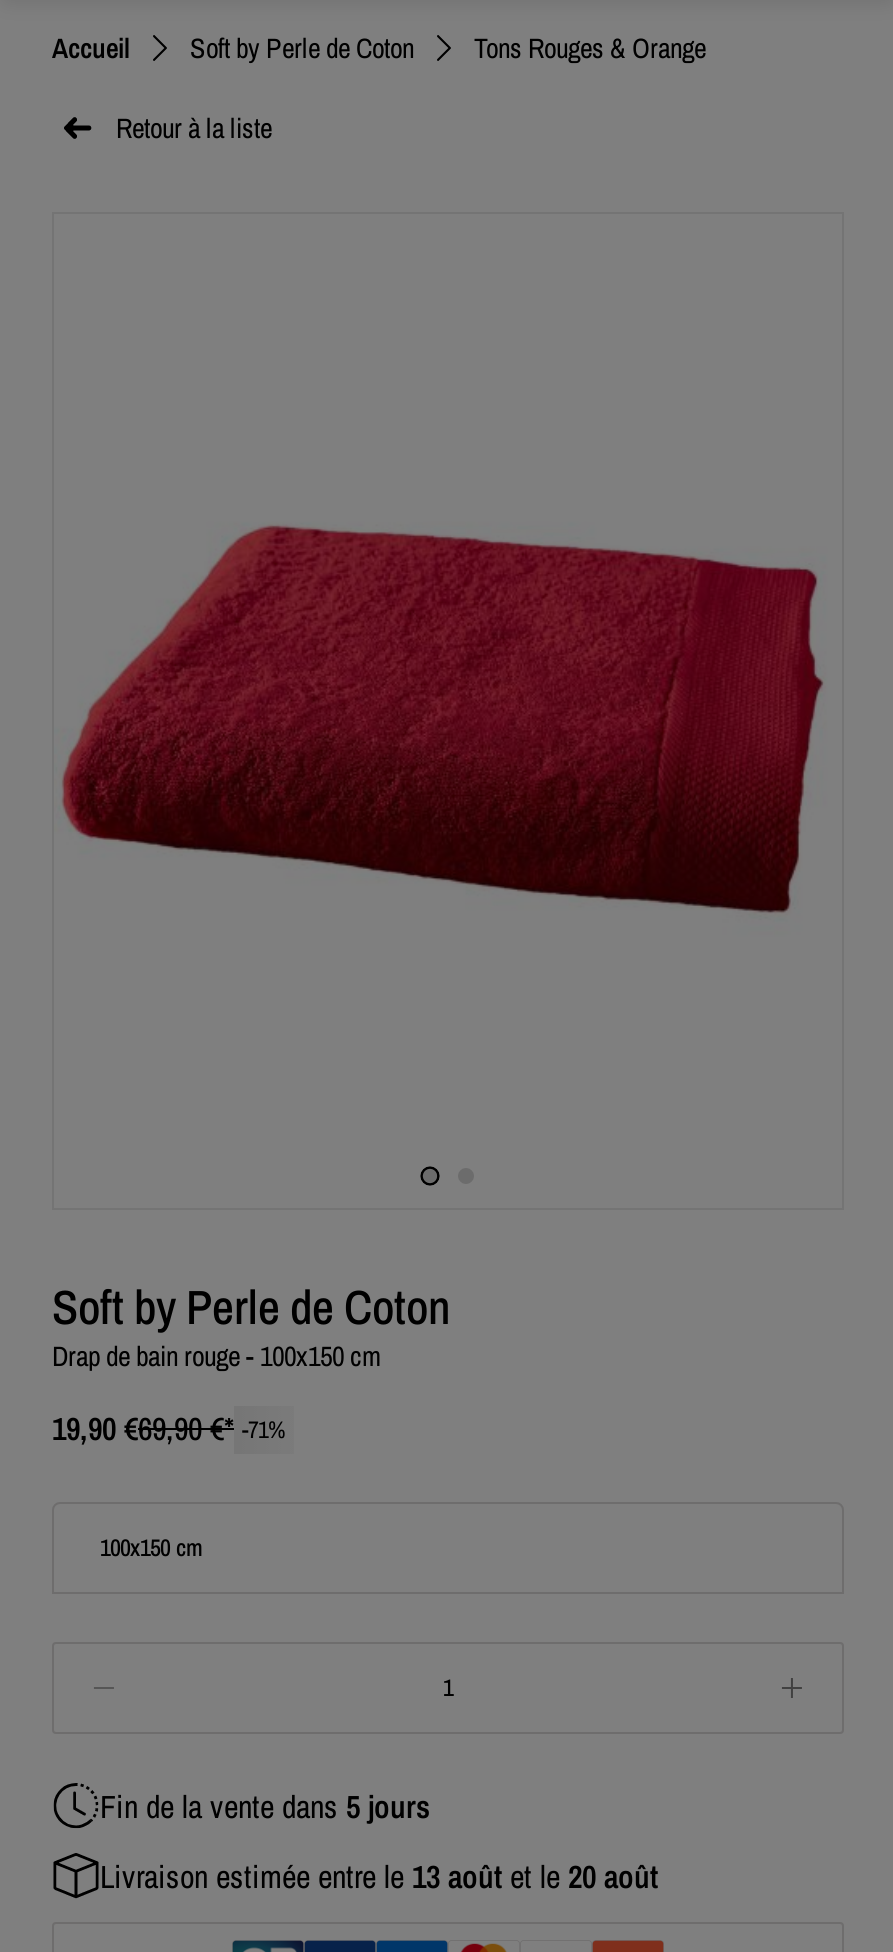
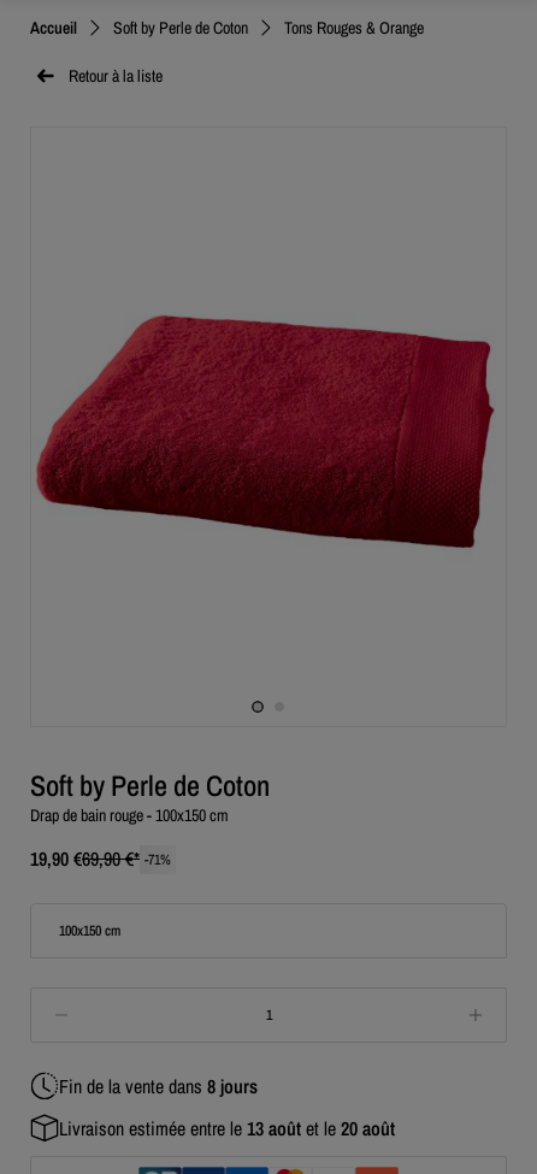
- Fin de la vente dans 5 jours
+ Fin de la vente dans 8 jours
